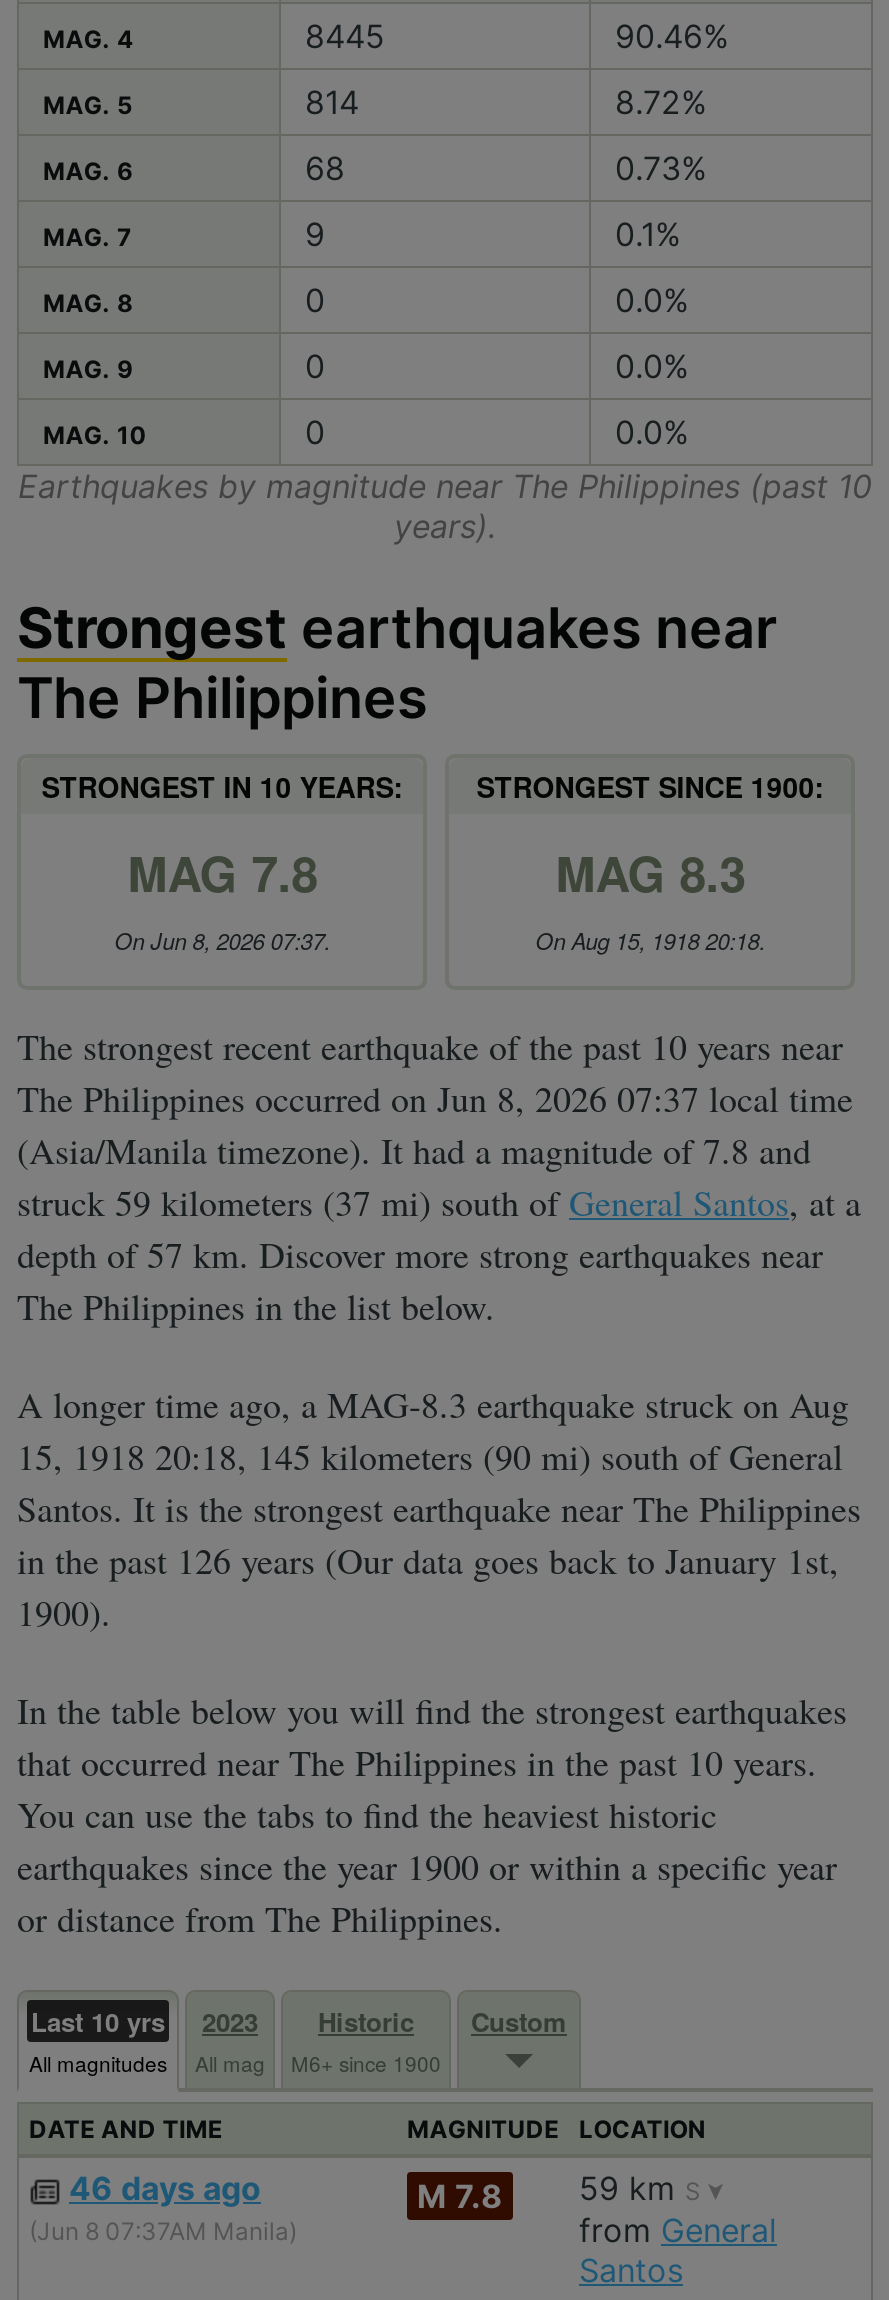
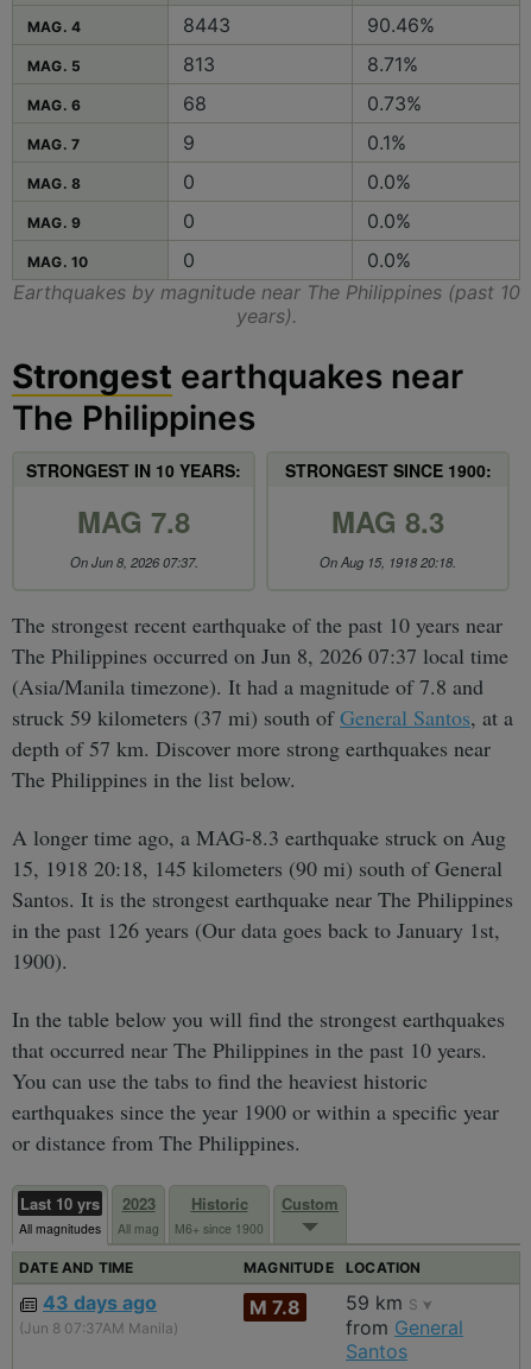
- 8445
+ 8443

- 814
+ 813

- 8.72%
+ 8.71%

- 46 days ago
+ 43 days ago
